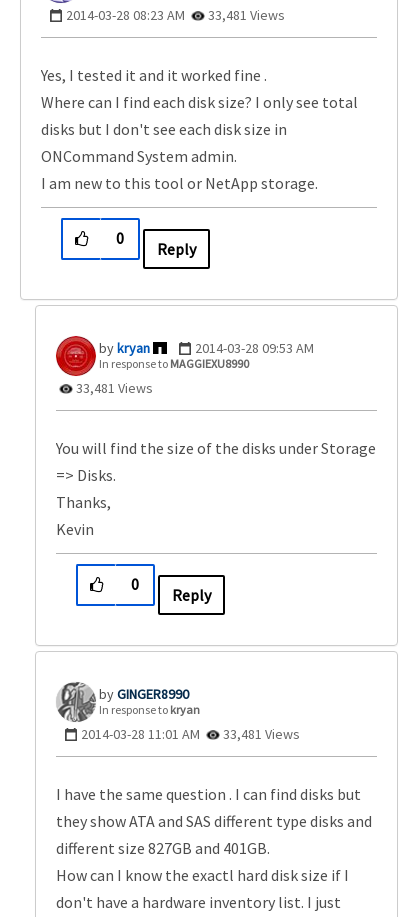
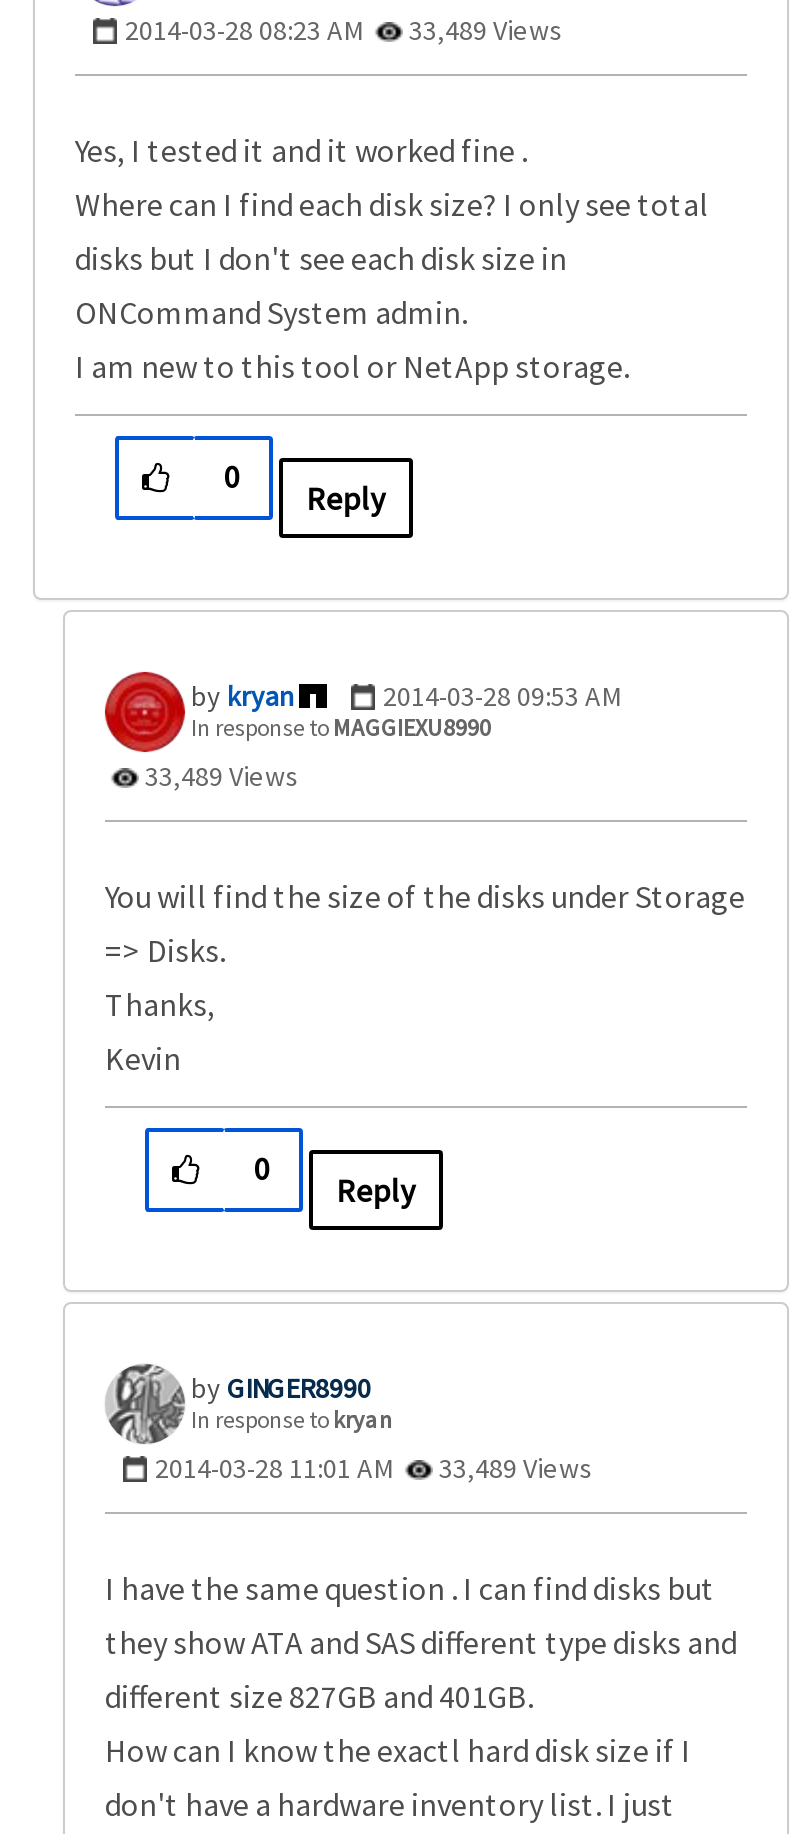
- 2014-03-28 08:23 AM 33,481 Views
+ 2014-03-28 08:23 AM 33,489 Views

- 33,481 Views
+ 33,489 Views

- 2014-03-28 11:01 AM 33,481 Views
+ 2014-03-28 11:01 AM 33,489 Views
